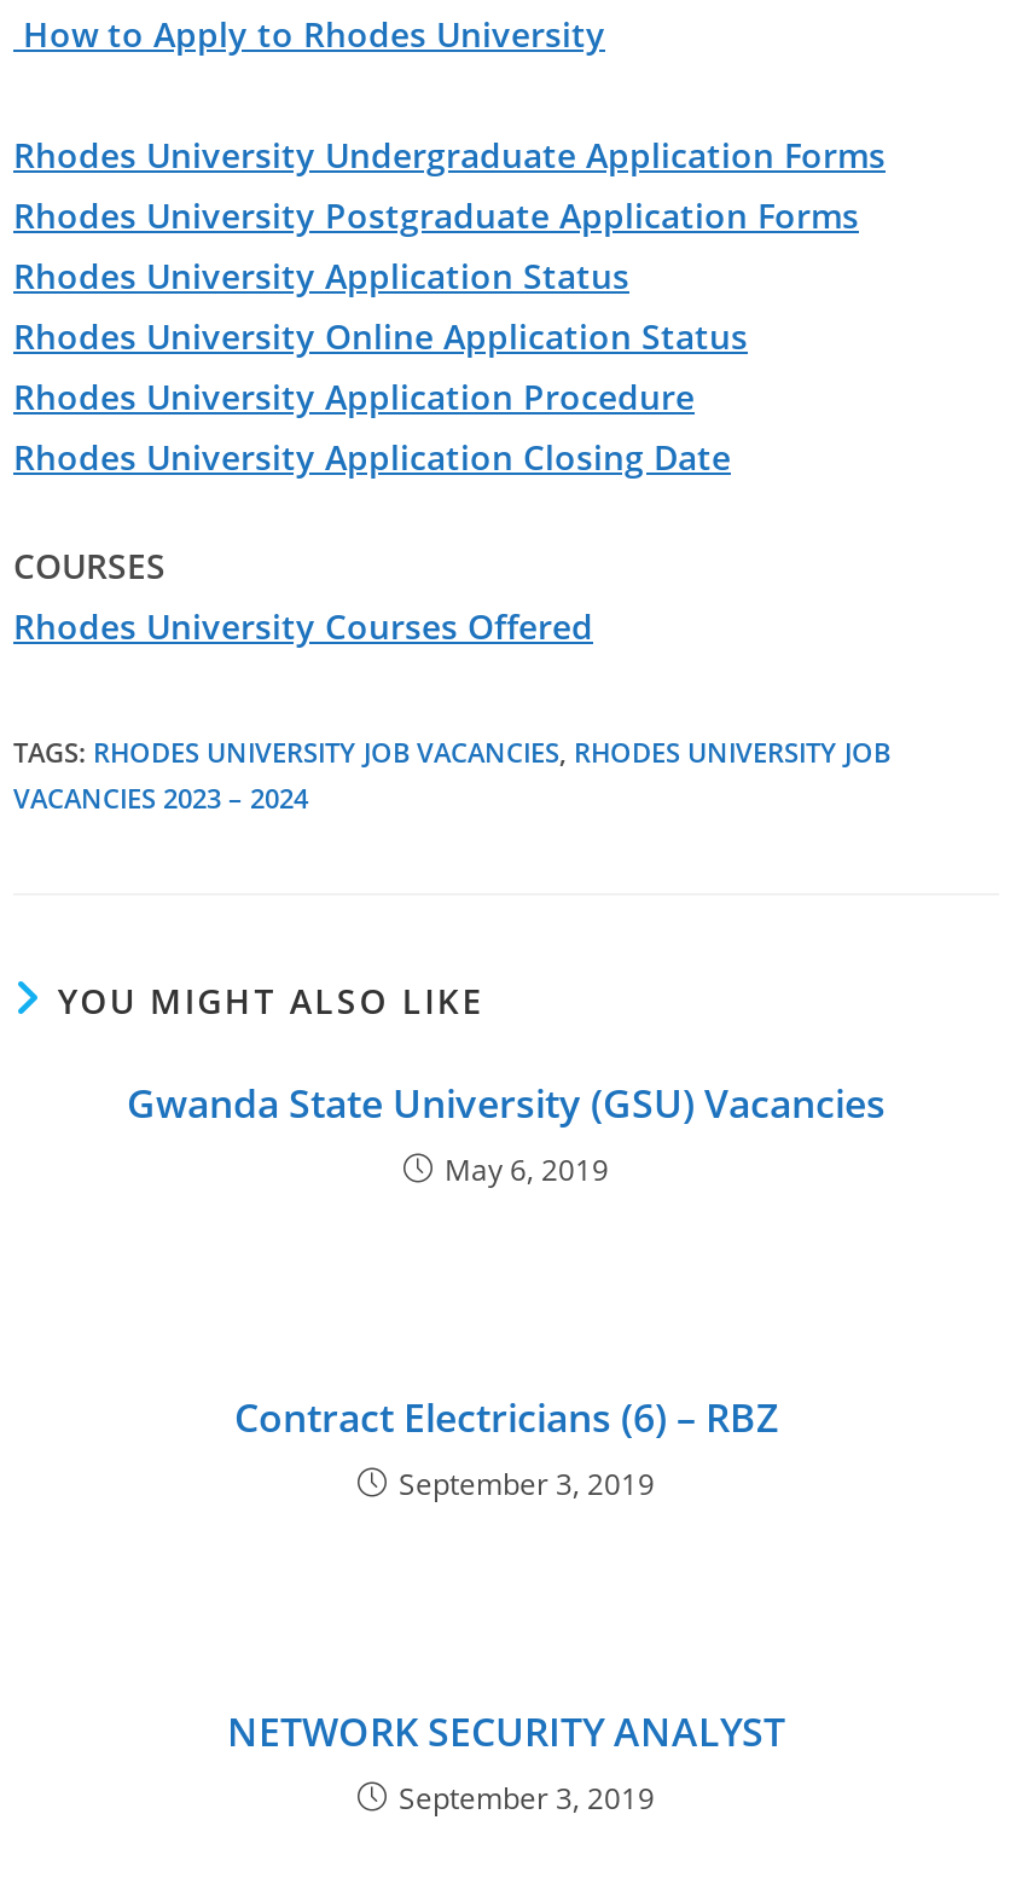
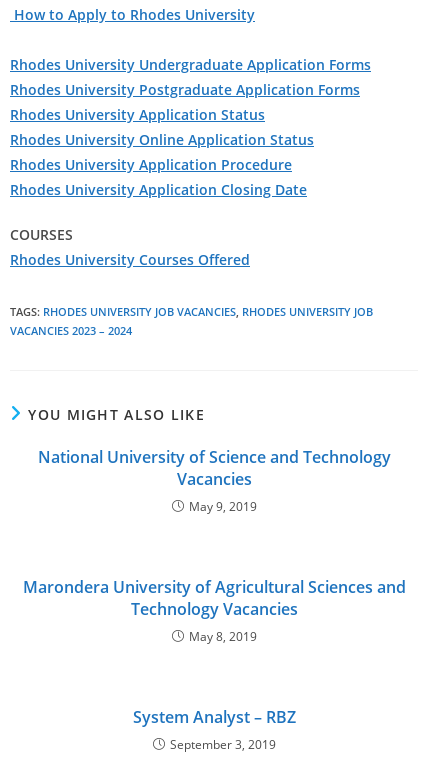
- Gwanda State University (GSU) Vacancies
- May 6, 2019
+ National University of Science and Technology
+ Vacancies
+ May 9, 2019

- Contract Electricians (6) – RBZ
- September 3, 2019
+ Marondera University of Agricultural Sciences and
+ Technology Vacancies
+ May 8, 2019

- NETWORK SECURITY ANALYST
+ System Analyst – RBZ
